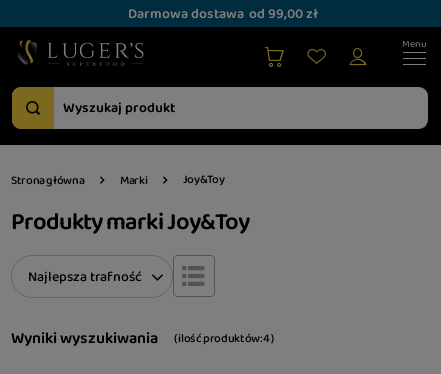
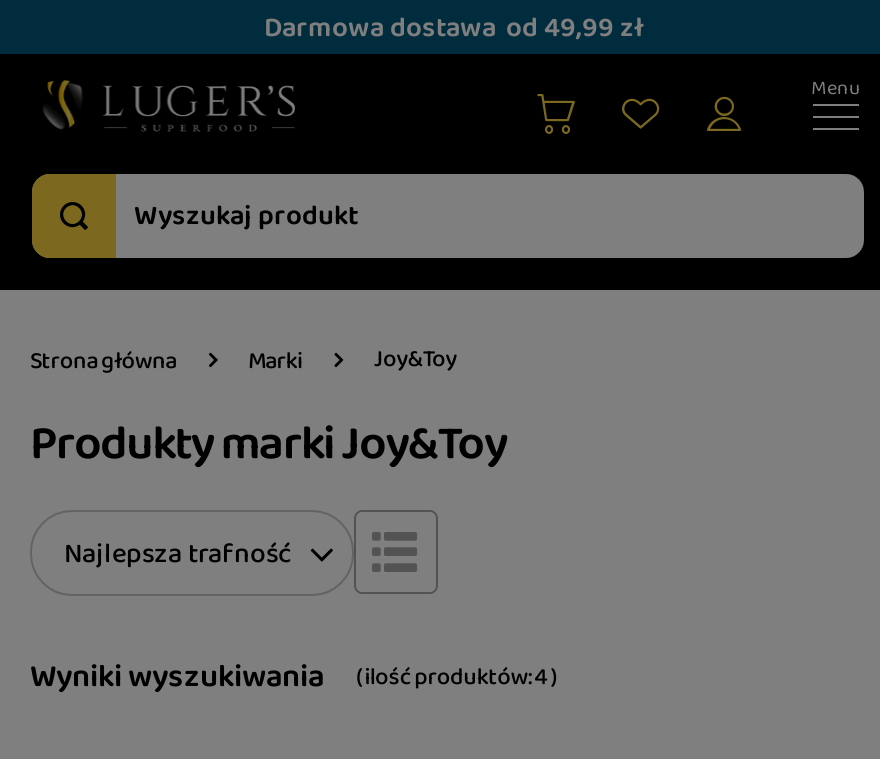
- Darmowa dostawa od 99,00 zł
+ Darmowa dostawa od 49,99 zł
